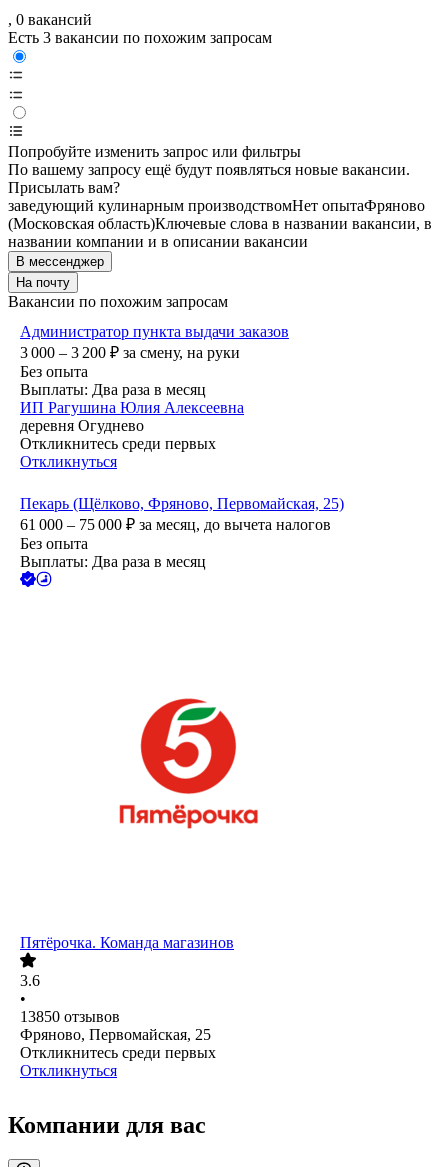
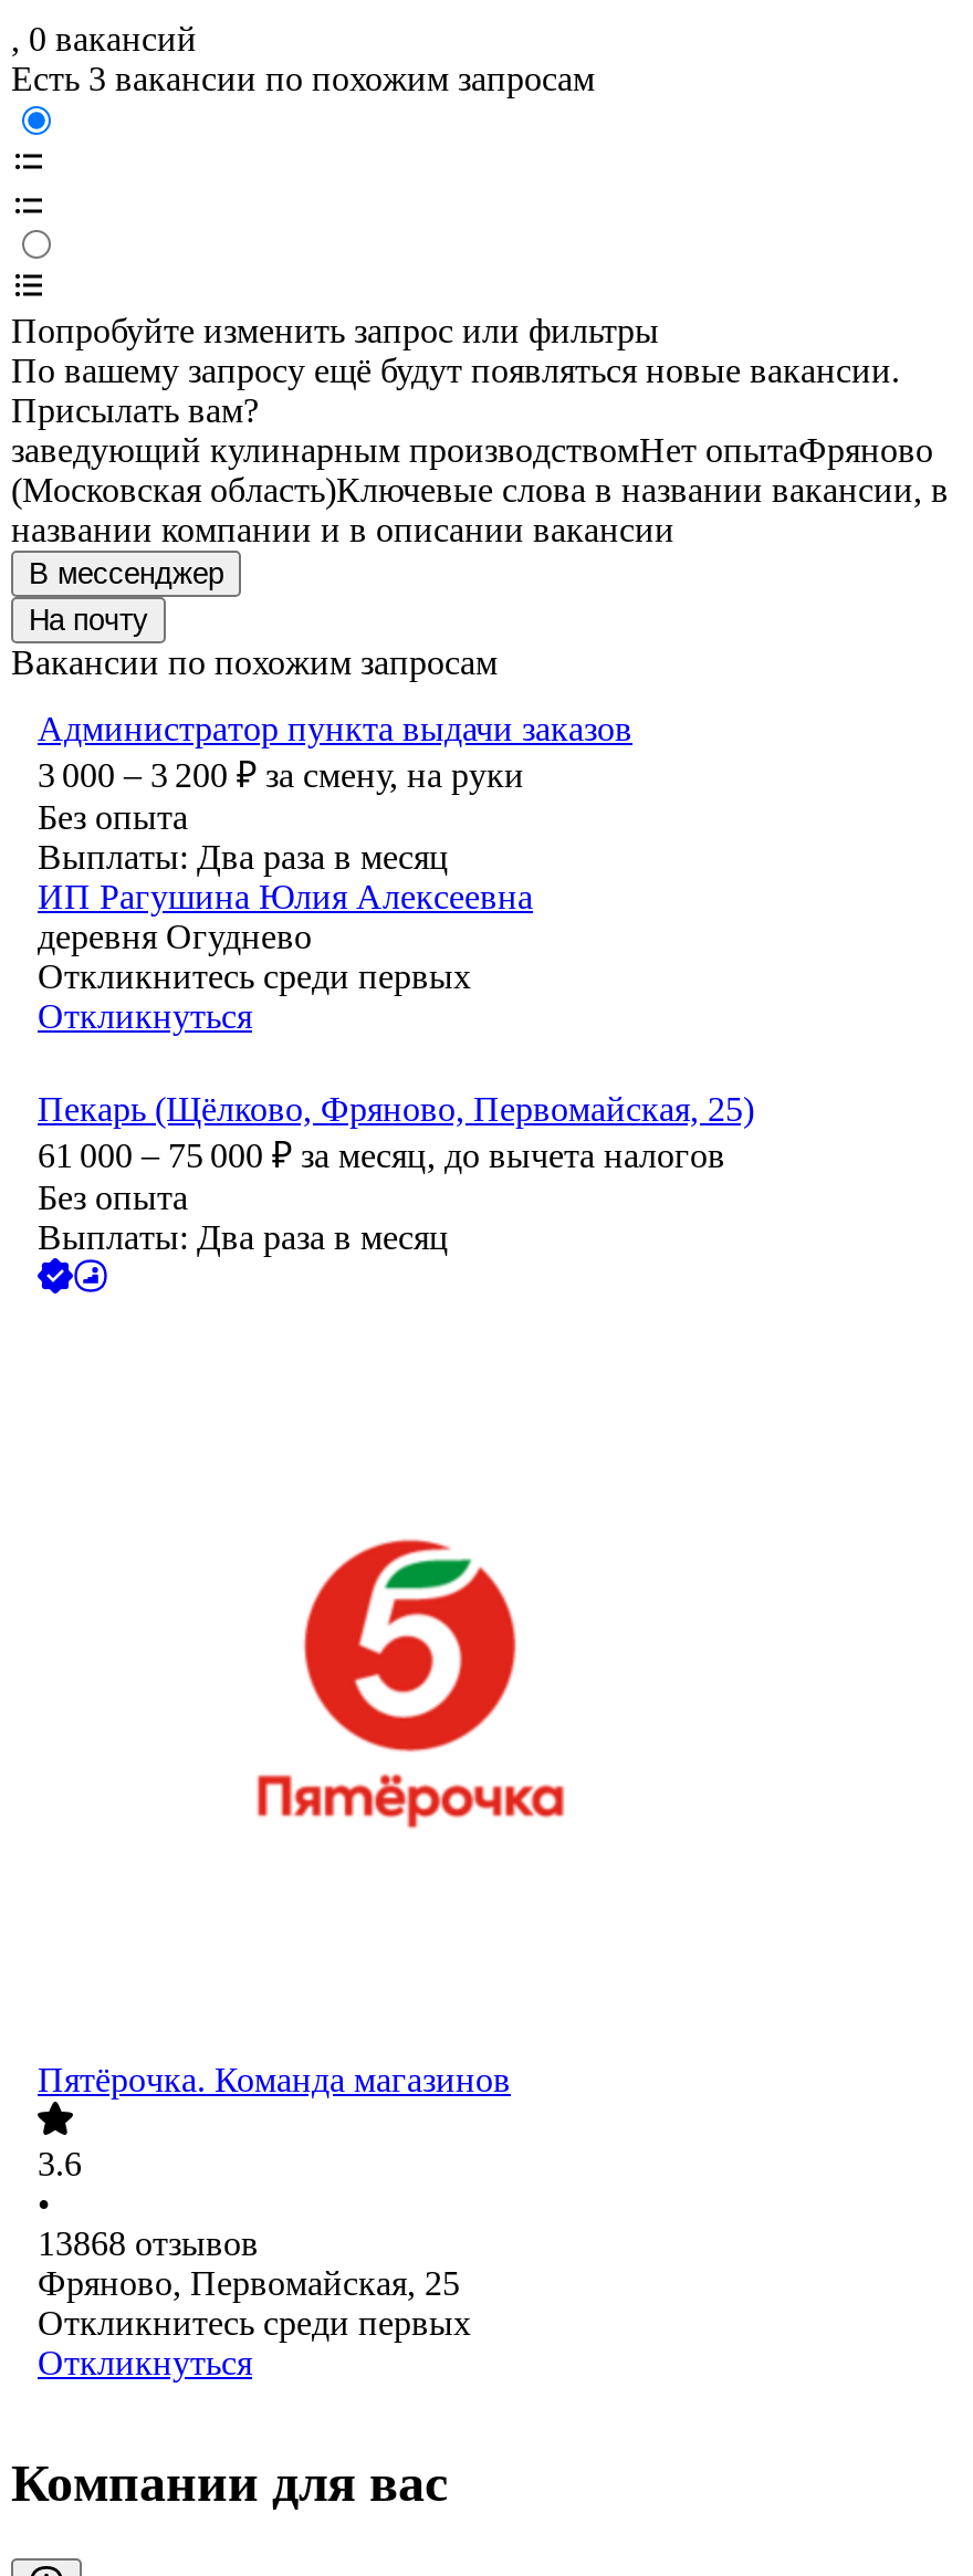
- 13850 отзывов
+ 13868 отзывов
